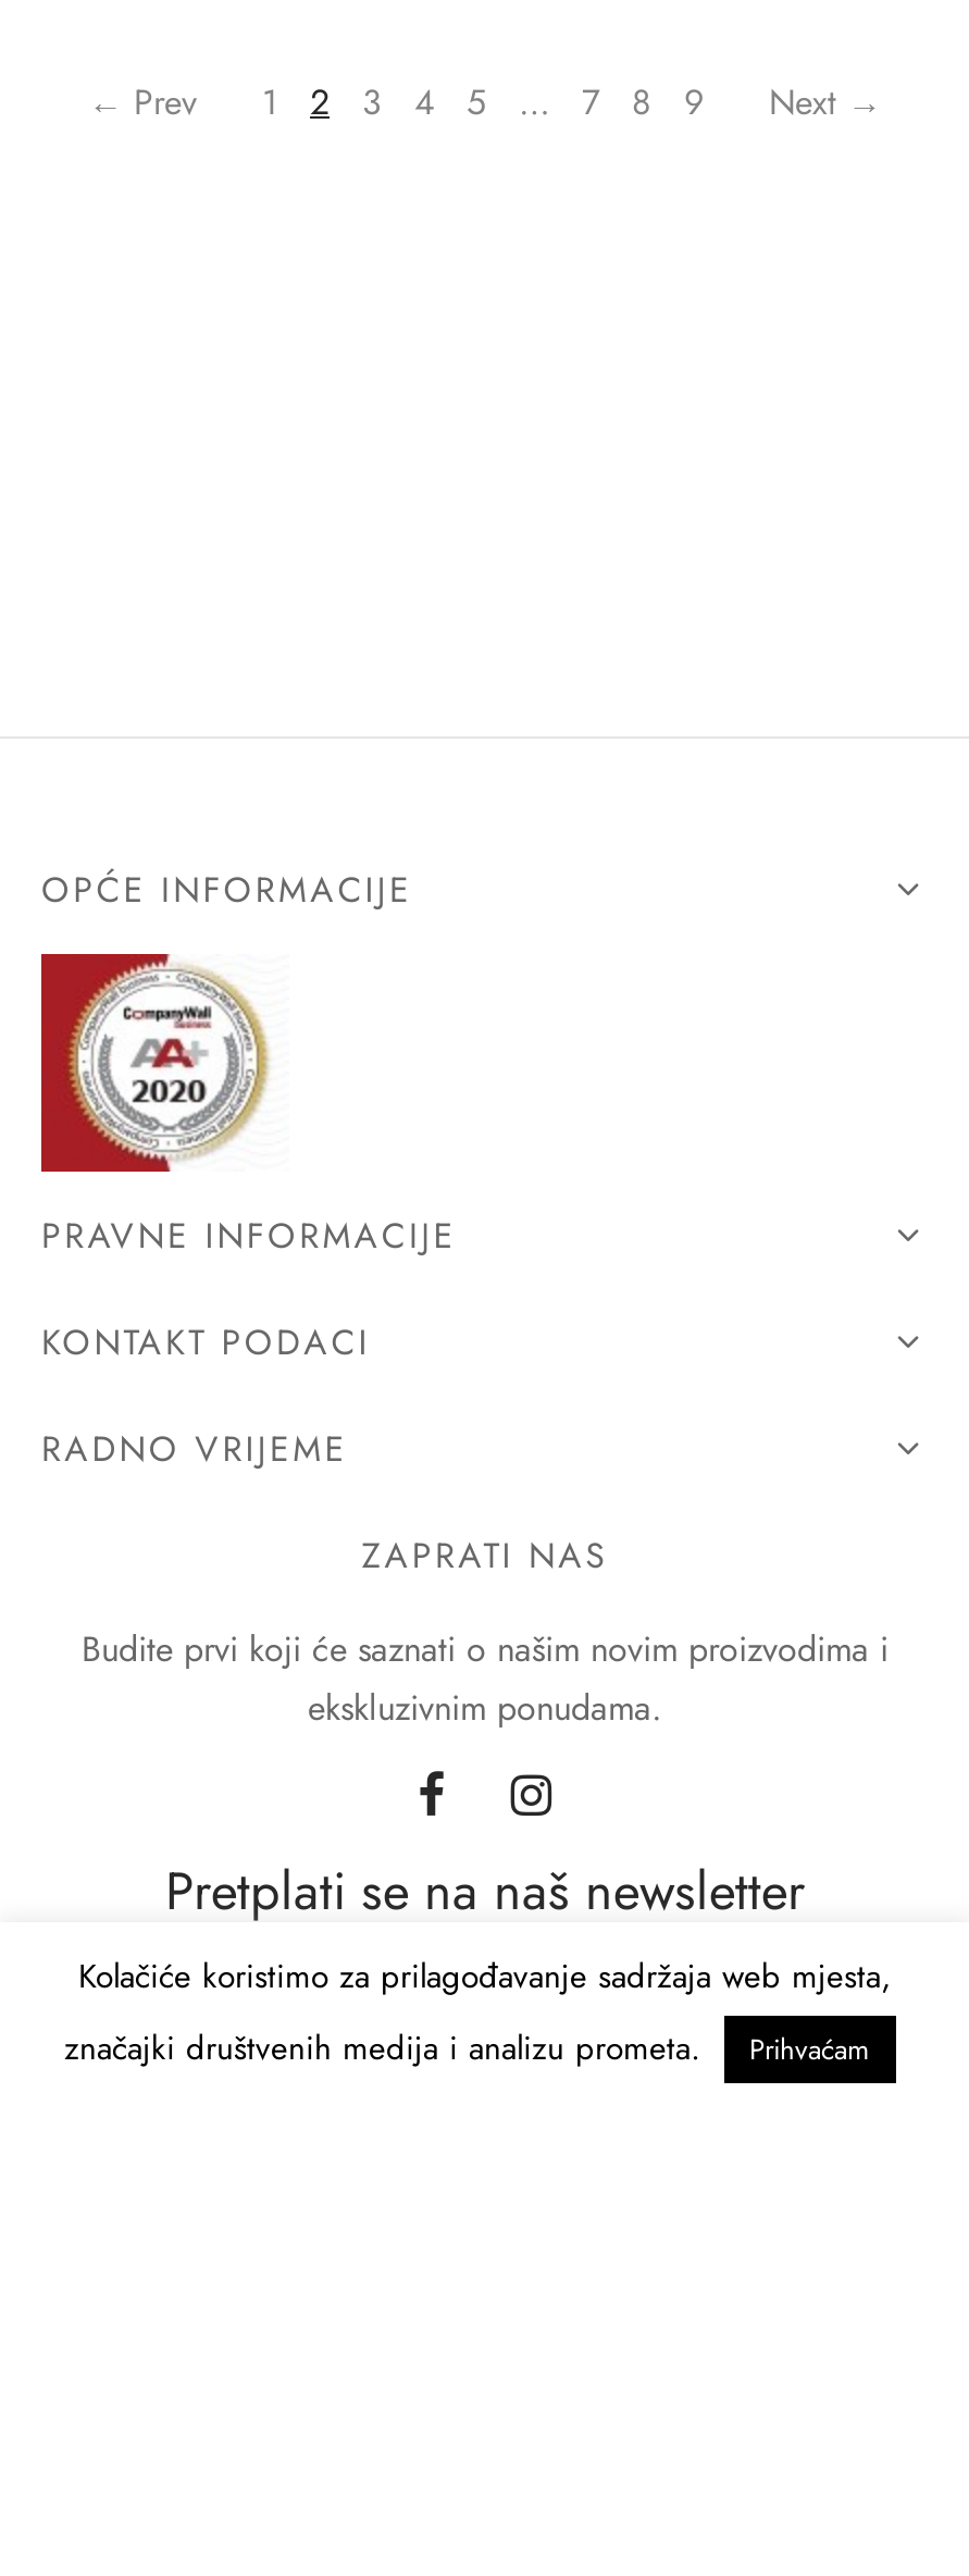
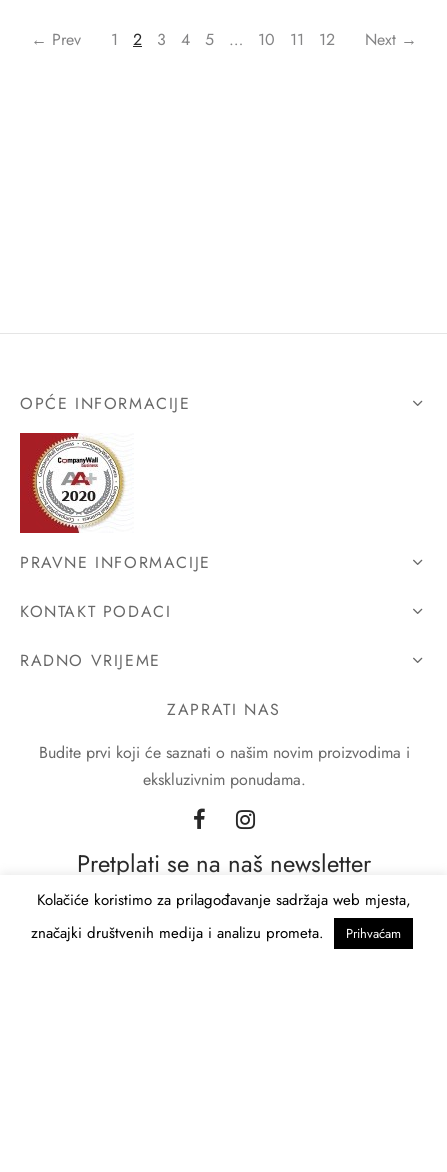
- 7
+ 10

- 8
+ 11

- 9
+ 12
